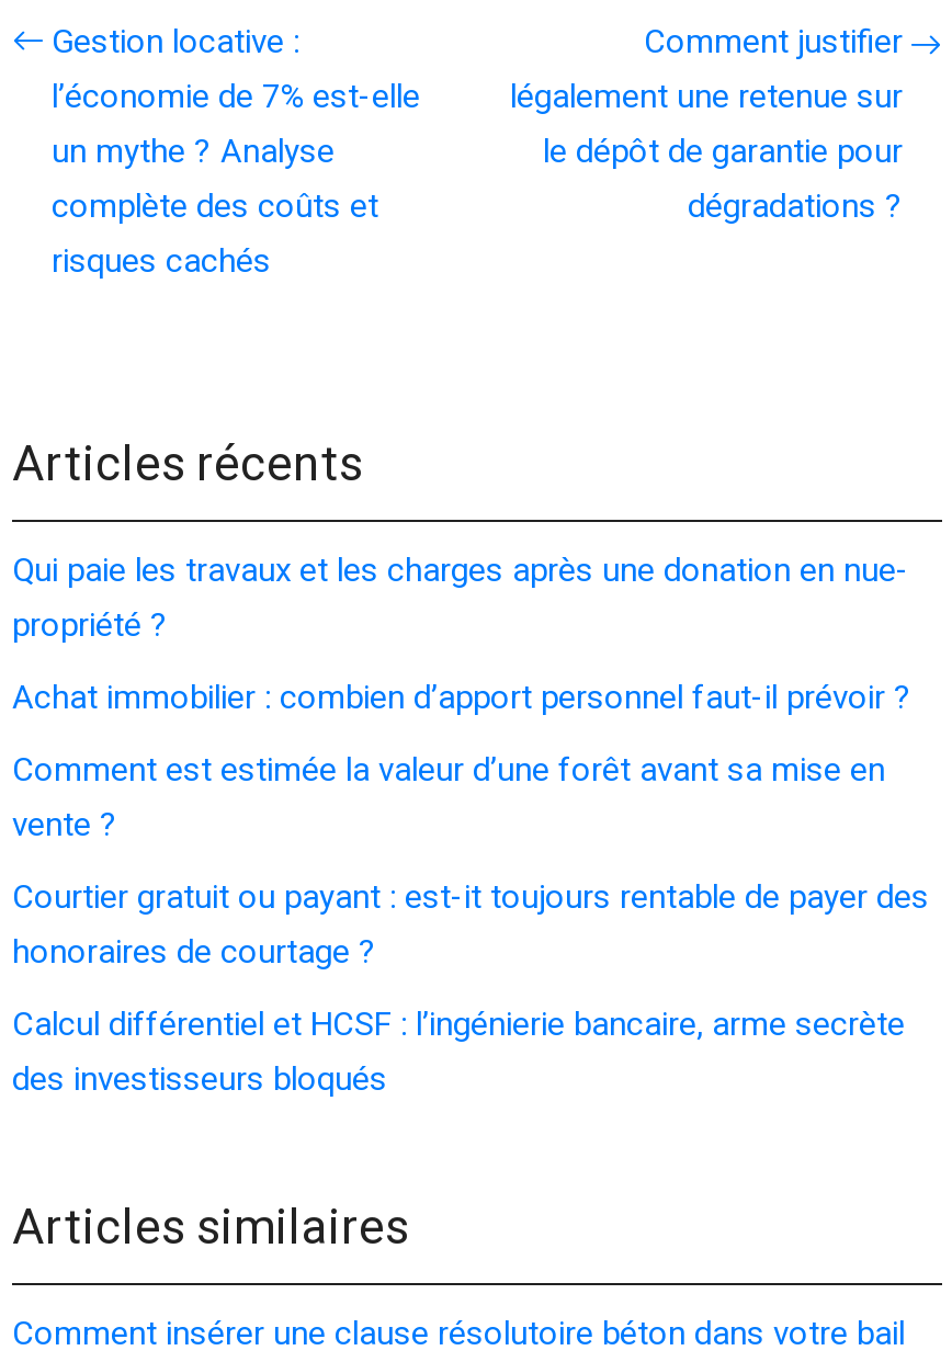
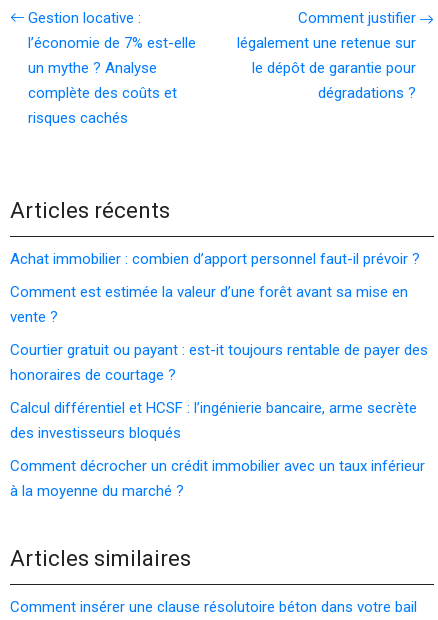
- Qui paie les travaux et les charges après une donation en nue-
- propriété ?

moved up: Achat immobilier : combien d’apport personnel faut-il prévoir ? | Comment est estimée la valeur d’une forêt avant sa mise en | vente ? | Courtier gratuit ou payant : est-it toujours rentable de payer des | honoraires de courtage ? | Calcul différentiel et HCSF : l’ingénierie bancaire, arme secrète | des investisseurs bloqués

+ Comment décrocher un crédit immobilier avec un taux inférieur
+ à la moyenne du marché ?
